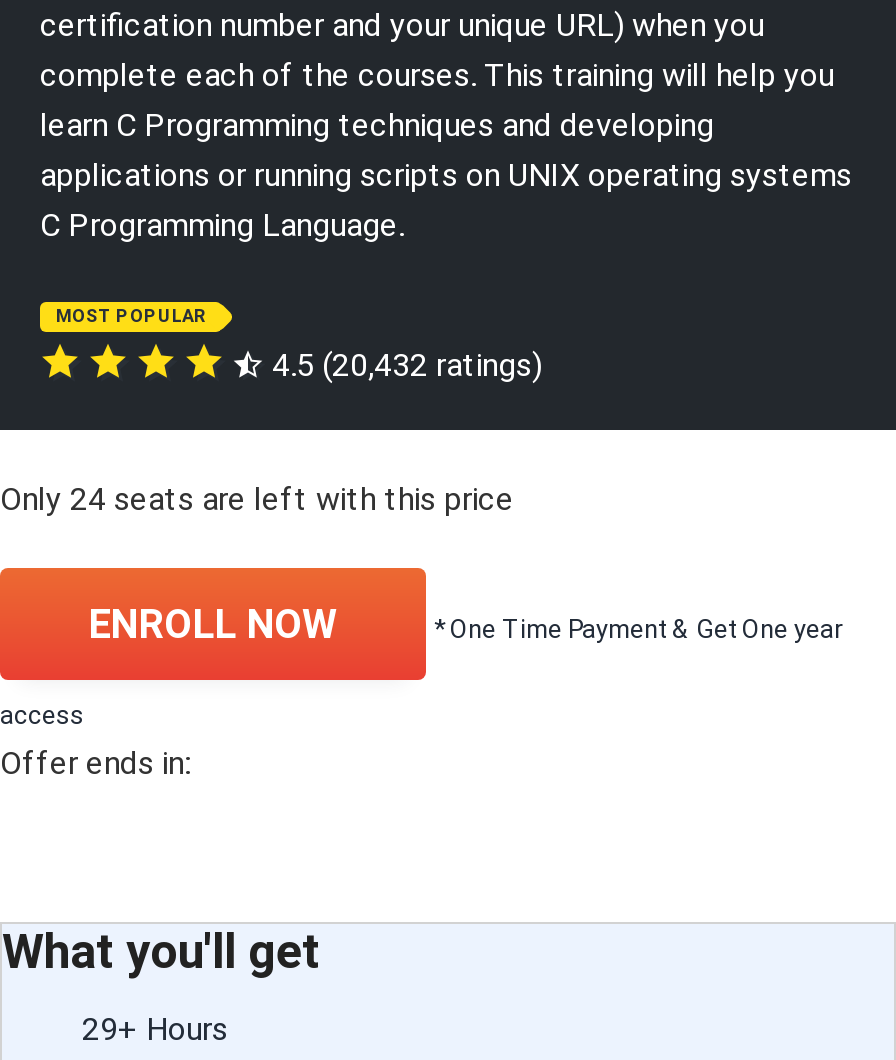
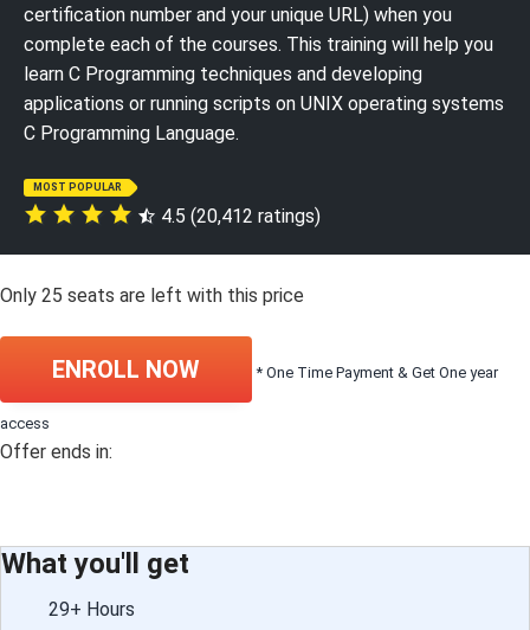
- 4.5 (20,432 ratings)
+ 4.5 (20,412 ratings)

- Only 24 seats are left with this price
+ Only 25 seats are left with this price
